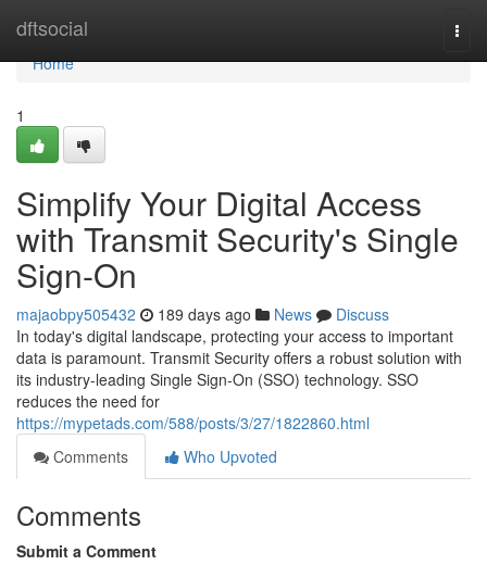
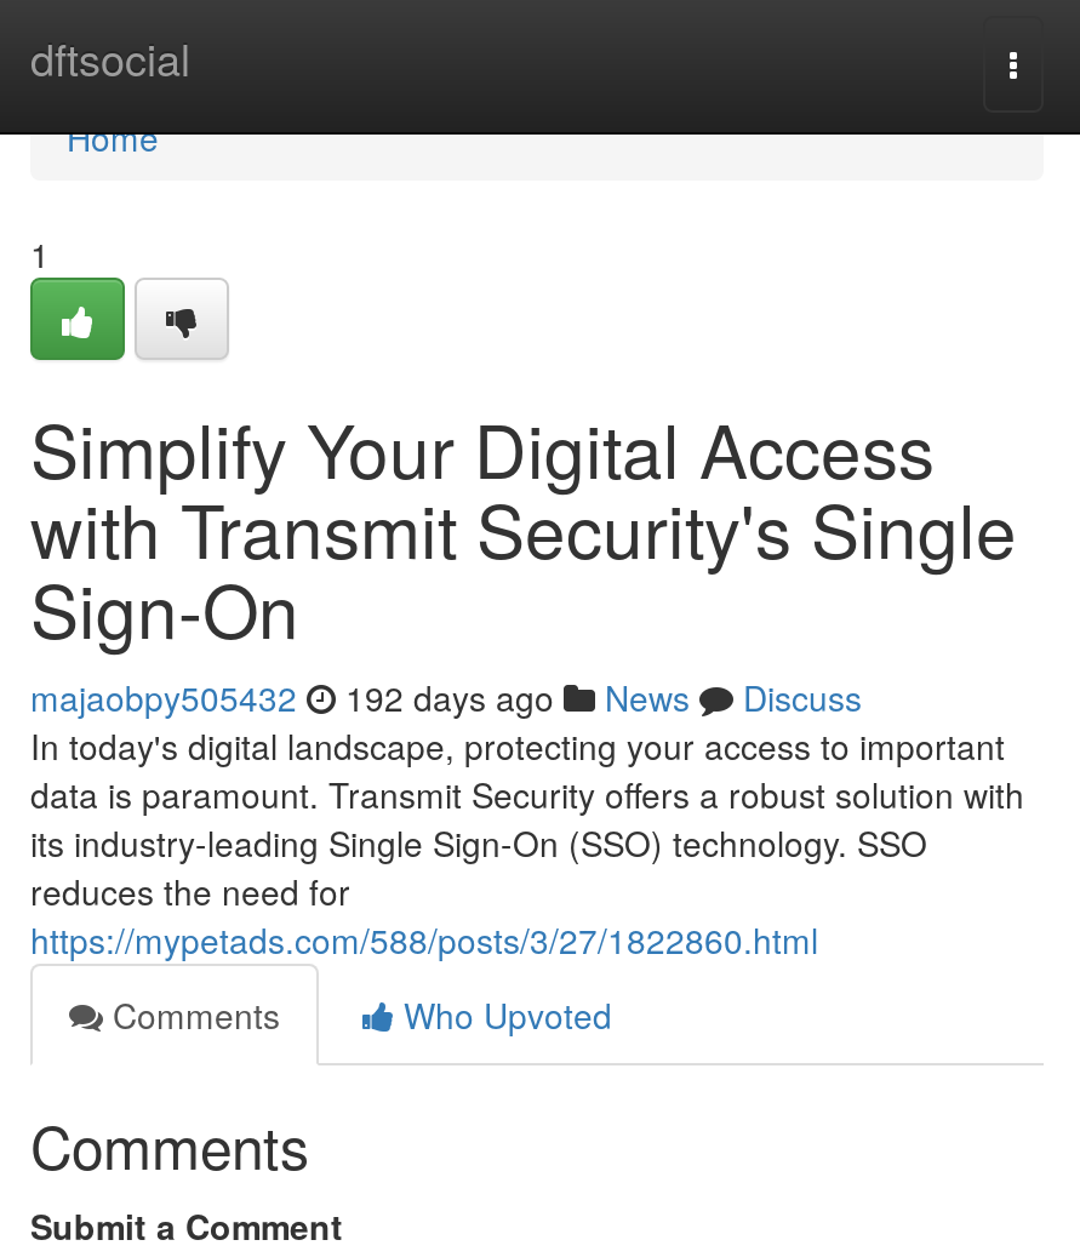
- majaobpy505432 189 days ago News Discuss
+ majaobpy505432 192 days ago News Discuss
